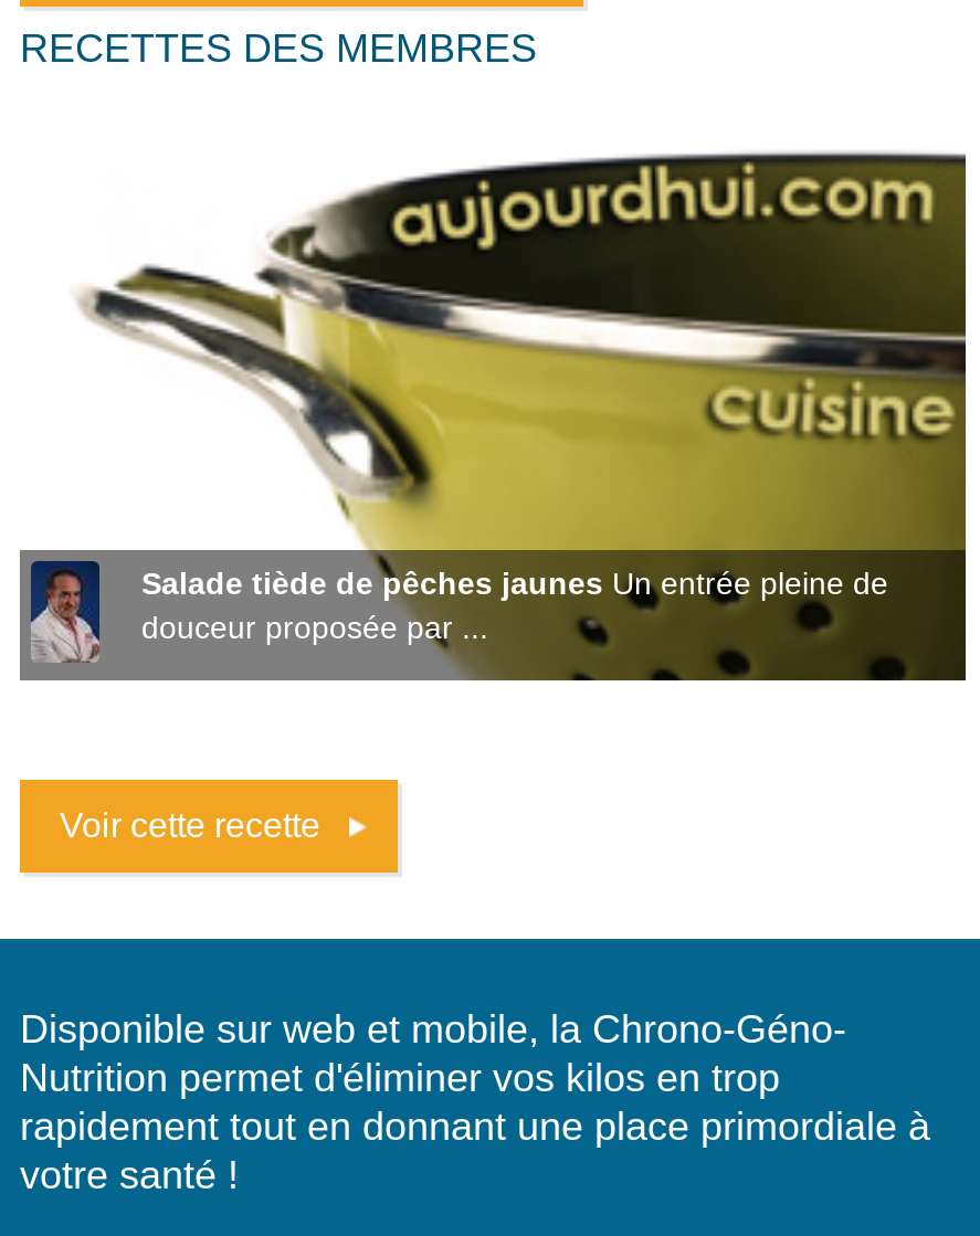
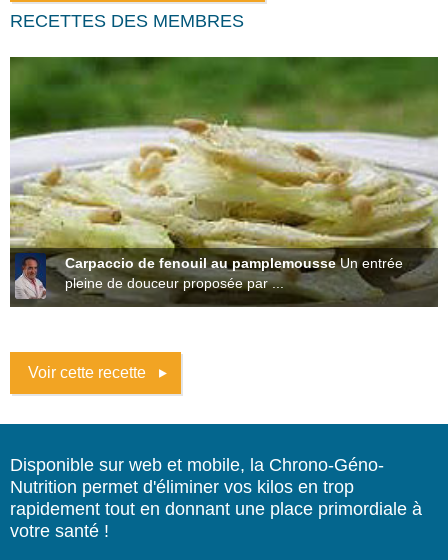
- [image]
- Salade tiède de pêches jaunes Un entrée pleine de
- douceur proposée par ...
+ [image]
+ Carpaccio de fenouil au pamplemousse Un entrée
+ pleine de douceur proposée par ...
